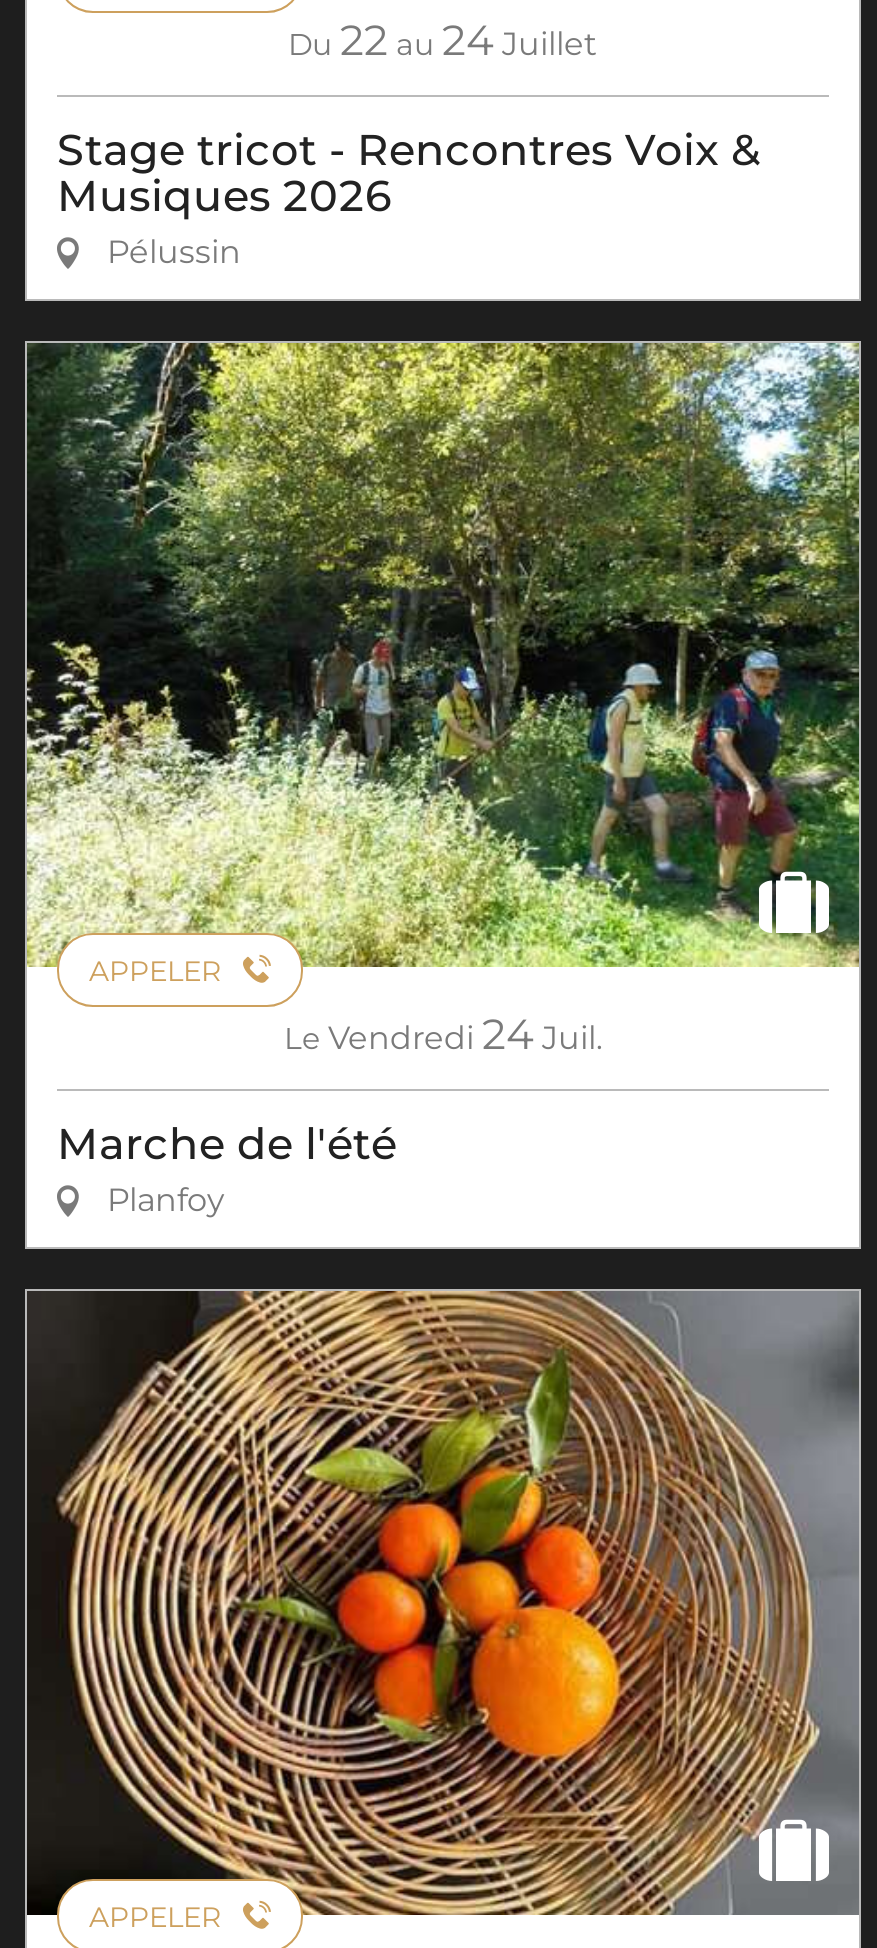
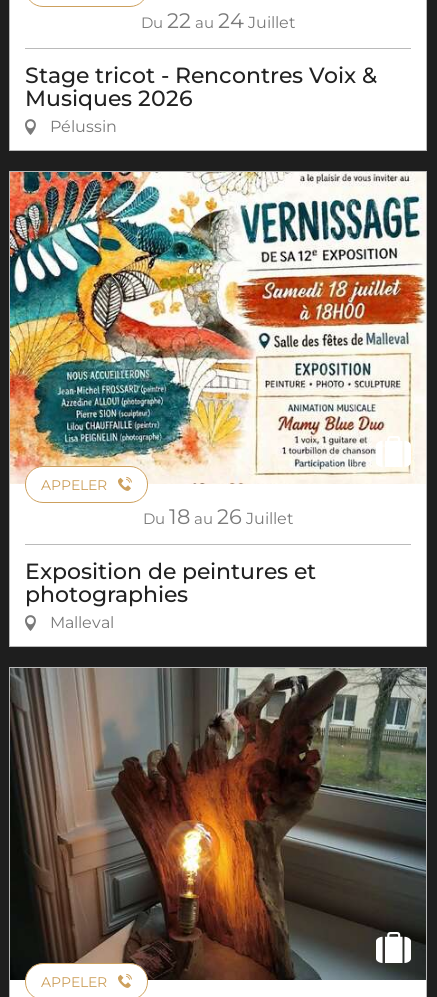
- [image]
- Le Vendredi 24 Juil.
+ [image]
+ Du 18 au 26 Juillet

- Marche de l'été
- Planfoy
+ Exposition de peintures et
+ photographies
+ Malleval

- [image]
+ [image]
